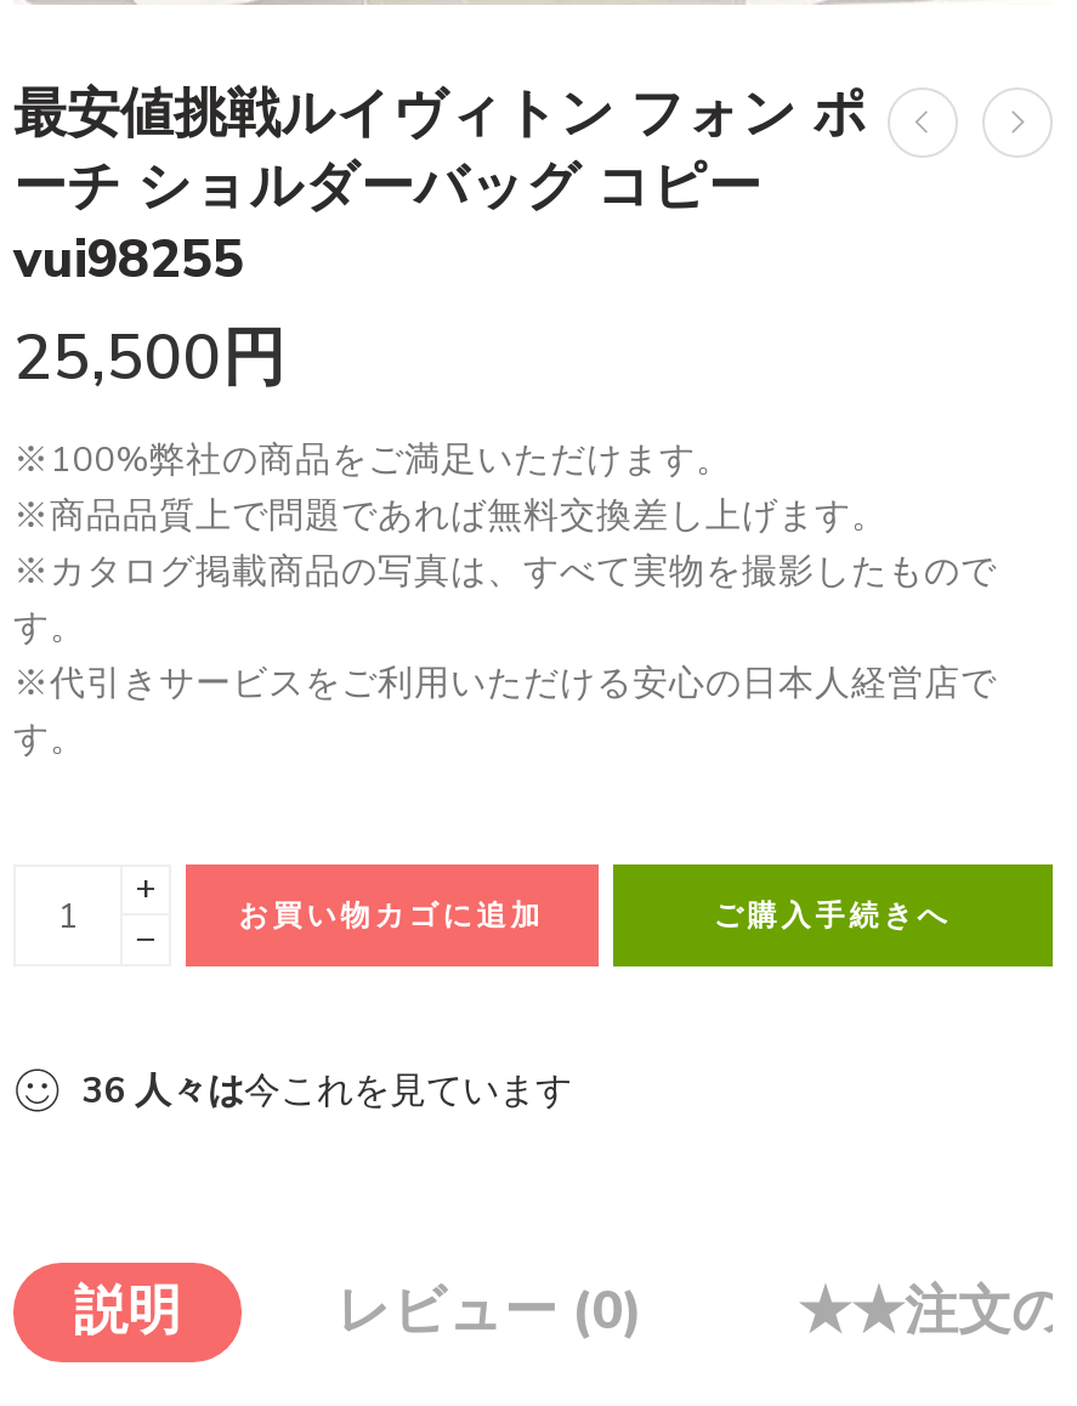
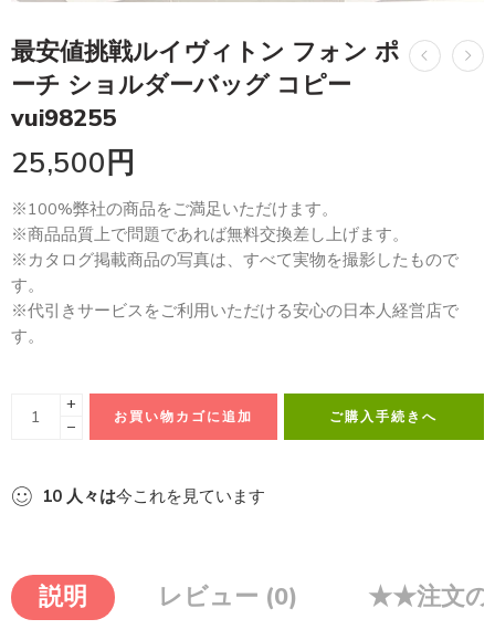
- 36 人々は今これを見ています
+ 10 人々は今これを見ています
